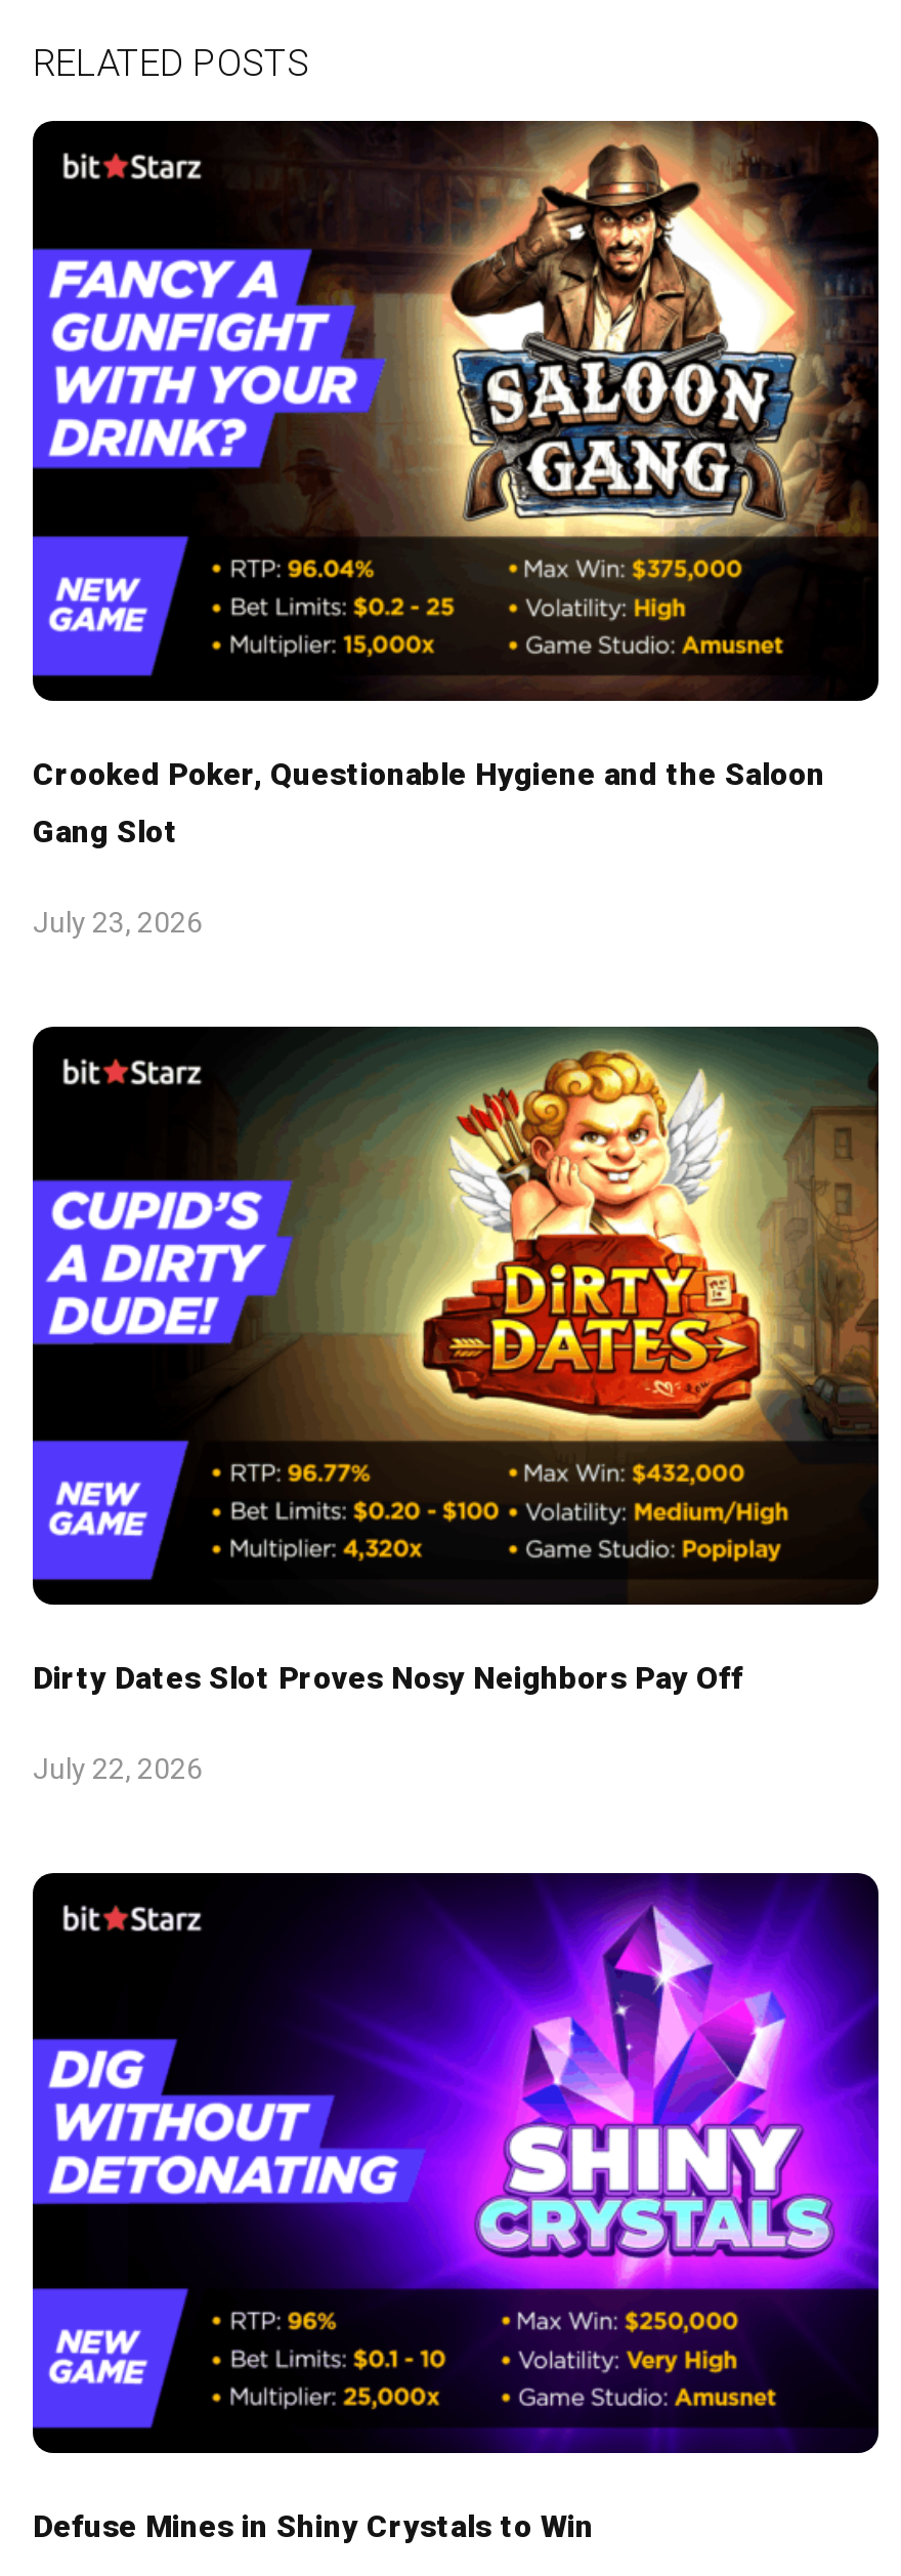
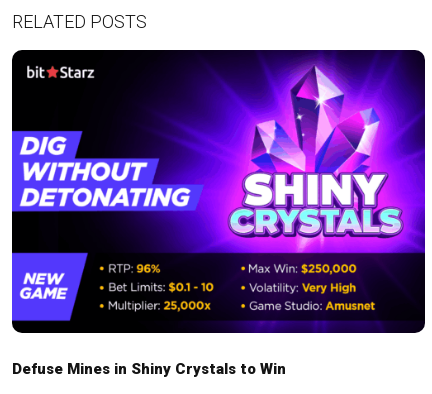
- [image]
- Crooked Poker, Questionable Hygiene and the Saloon
- Gang Slot
- July 23, 2026

- [image]
- Dirty Dates Slot Proves Nosy Neighbors Pay Off
- July 22, 2026
